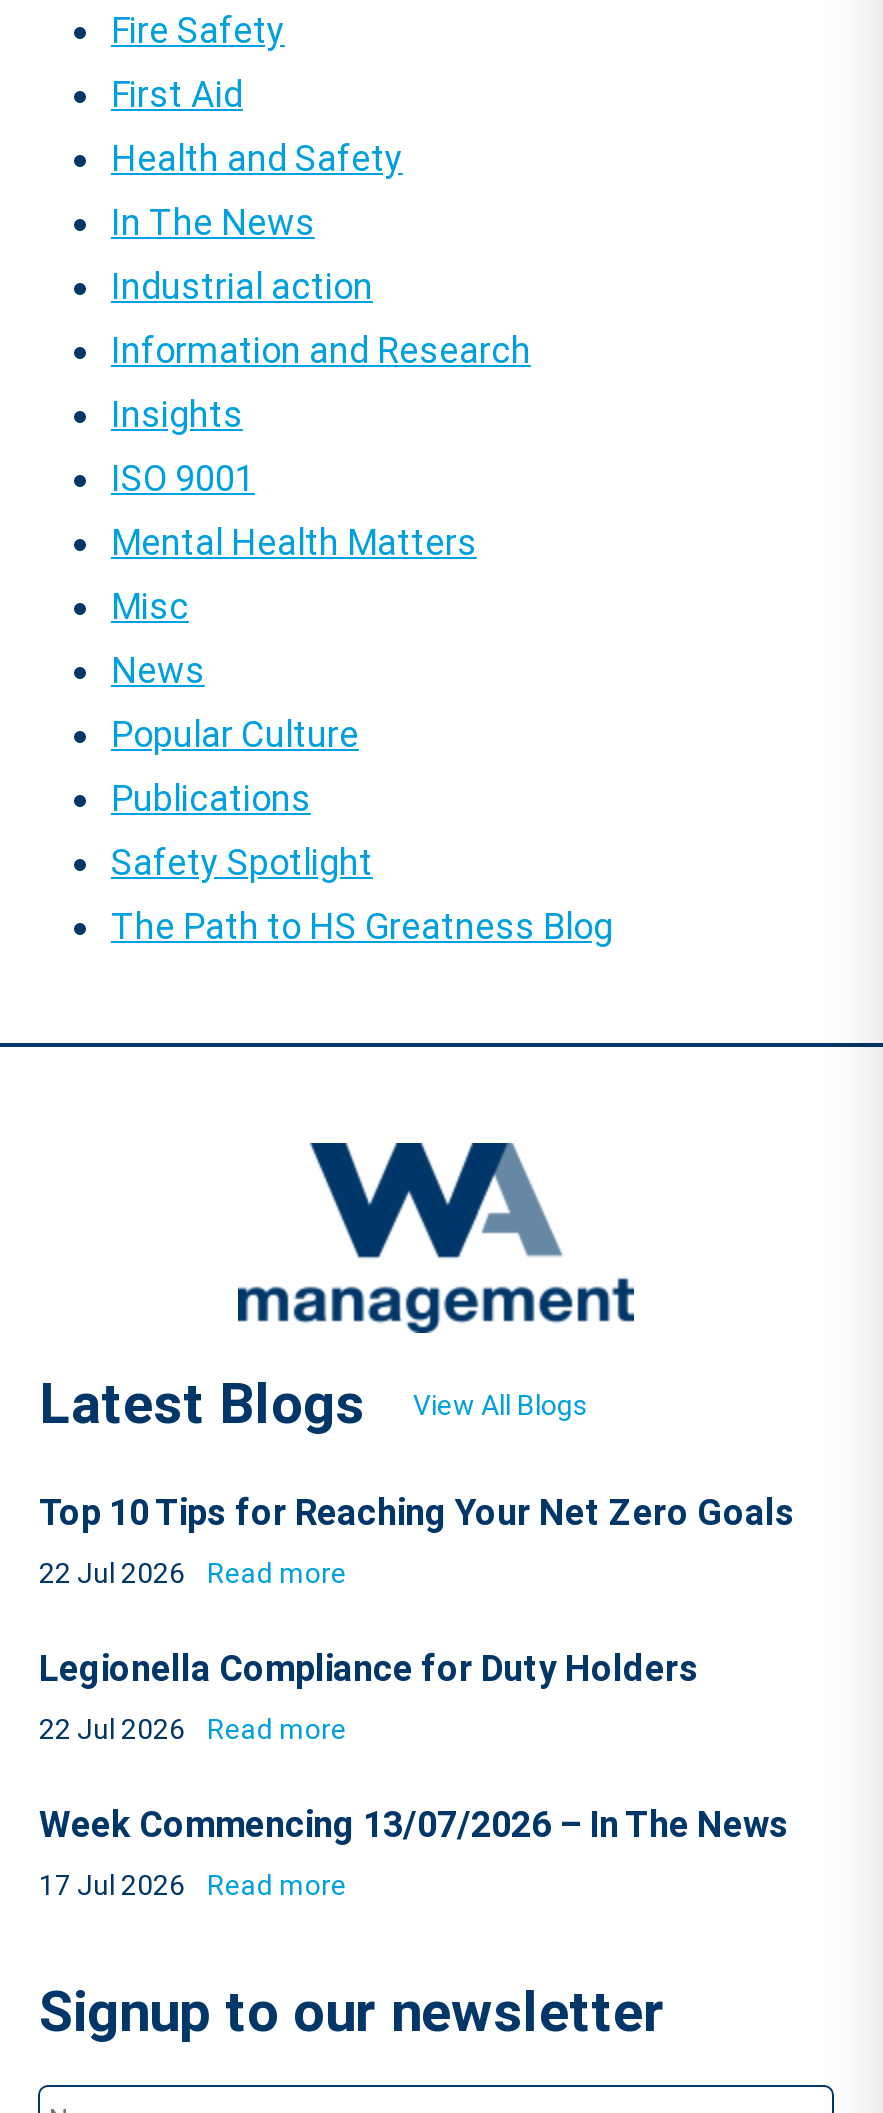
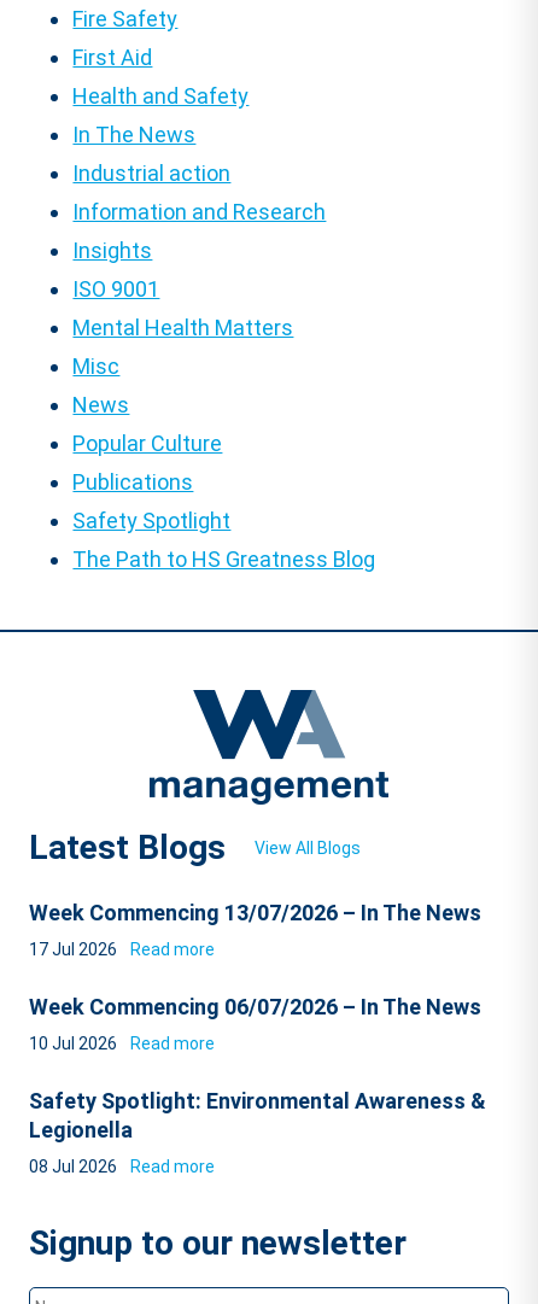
- Top 10 Tips for Reaching Your Net Zero Goals
- 22 Jul 2026 Read more
- Legionella Compliance for Duty Holders
- 22 Jul 2026 Read more

moved up: Week Commencing 13/07/2026 – In The News | 17 Jul 2026 Read more

+ Week Commencing 06/07/2026 – In The News
+ 10 Jul 2026 Read more
+ Safety Spotlight: Environmental Awareness &
+ Legionella
+ 08 Jul 2026 Read more
